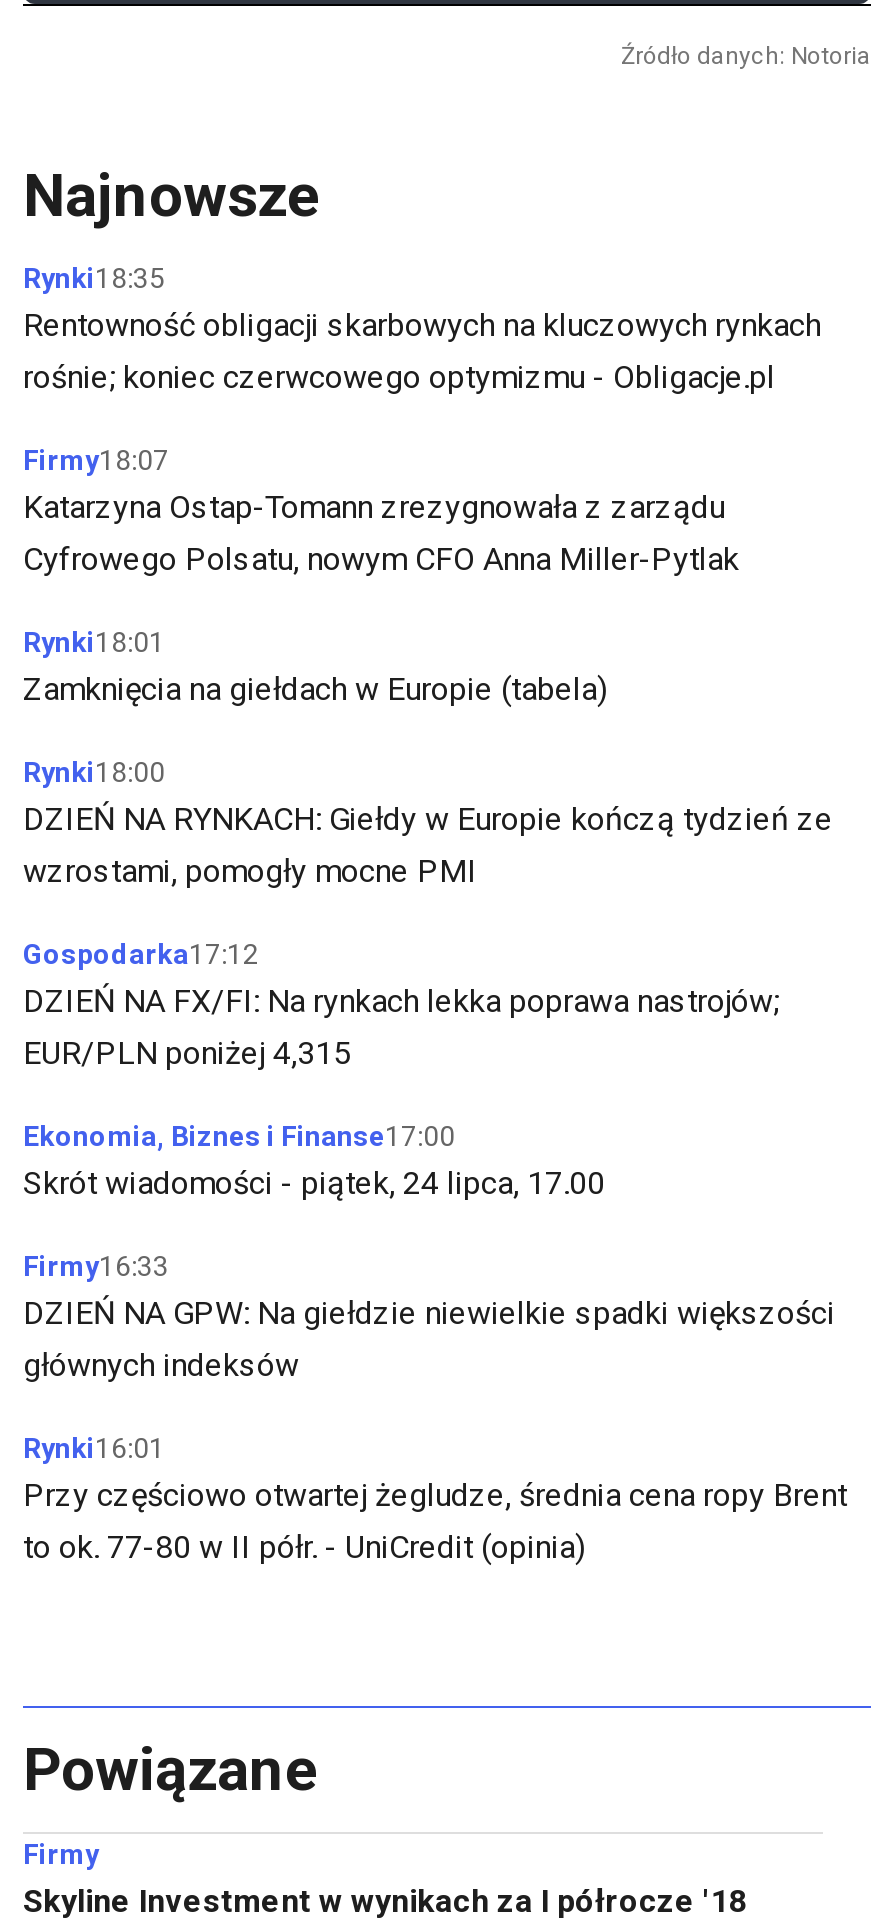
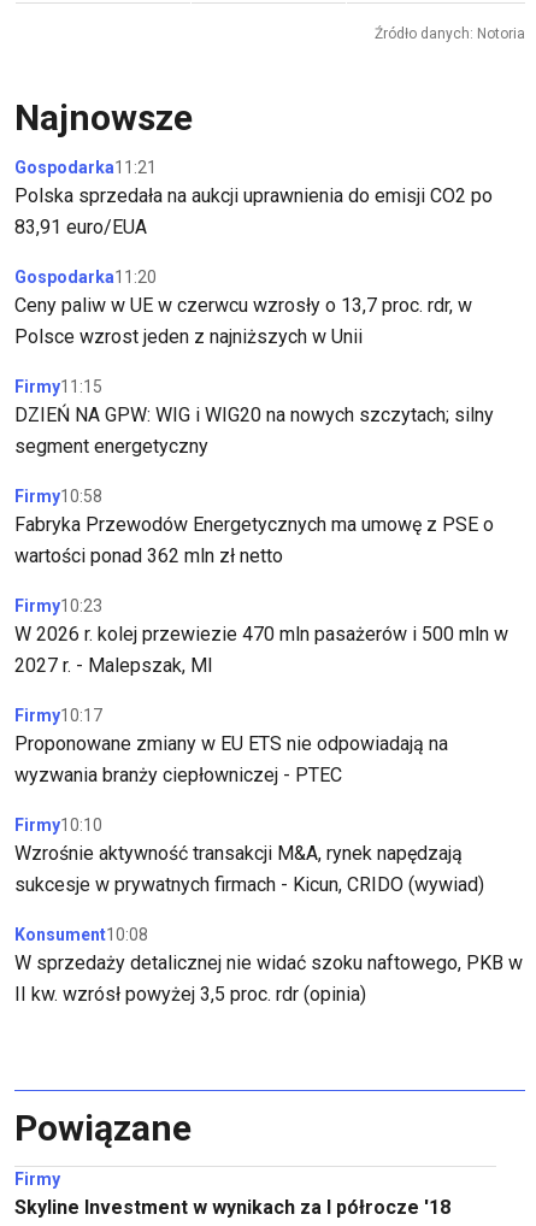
- Rynki18:35
- Rentowność obligacji skarbowych na kluczowych rynkach
- rośnie; koniec czerwcowego optymizmu - Obligacje.pl
+ Gospodarka11:21
+ Polska sprzedała na aukcji uprawnienia do emisji CO2 po
+ 83,91 euro/EUA

- Firmy18:07
- Katarzyna Ostap-Tomann zrezygnowała z zarządu
- Cyfrowego Polsatu, nowym CFO Anna Miller-Pytlak
+ Gospodarka11:20
+ Ceny paliw w UE w czerwcu wzrosły o 13,7 proc. rdr, w
+ Polsce wzrost jeden z najniższych w Unii

- Rynki18:01
- Zamknięcia na giełdach w Europie (tabela)
+ Firmy11:15
+ DZIEŃ NA GPW: WIG i WIG20 na nowych szczytach; silny
+ segment energetyczny

- Rynki18:00
- DZIEŃ NA RYNKACH: Giełdy w Europie kończą tydzień ze
- wzrostami, pomogły mocne PMI
+ Firmy10:58
+ Fabryka Przewodów Energetycznych ma umowę z PSE o
+ wartości ponad 362 mln zł netto

- Gospodarka17:12
- DZIEŃ NA FX/FI: Na rynkach lekka poprawa nastrojów;
- EUR/PLN poniżej 4,315
+ Firmy10:23
+ W 2026 r. kolej przewiezie 470 mln pasażerów i 500 mln w
+ 2027 r. - Malepszak, MI

- Ekonomia, Biznes i Finanse17:00
- Skrót wiadomości - piątek, 24 lipca, 17.00
+ Firmy10:17
+ Proponowane zmiany w EU ETS nie odpowiadają na
+ wyzwania branży ciepłowniczej - PTEC

- Firmy16:33
- DZIEŃ NA GPW: Na giełdzie niewielkie spadki większości
- głównych indeksów
+ Firmy10:10
+ Wzrośnie aktywność transakcji M&A, rynek napędzają
+ sukcesje w prywatnych firmach - Kicun, CRIDO (wywiad)

- Rynki16:01
- Przy częściowo otwartej żegludze, średnia cena ropy Brent
- to ok. 77-80 w II półr. - UniCredit (opinia)
+ Konsument10:08
+ W sprzedaży detalicznej nie widać szoku naftowego, PKB w
+ II kw. wzrósł powyżej 3,5 proc. rdr (opinia)
